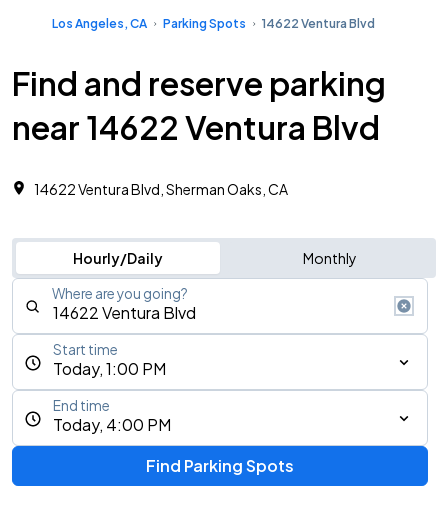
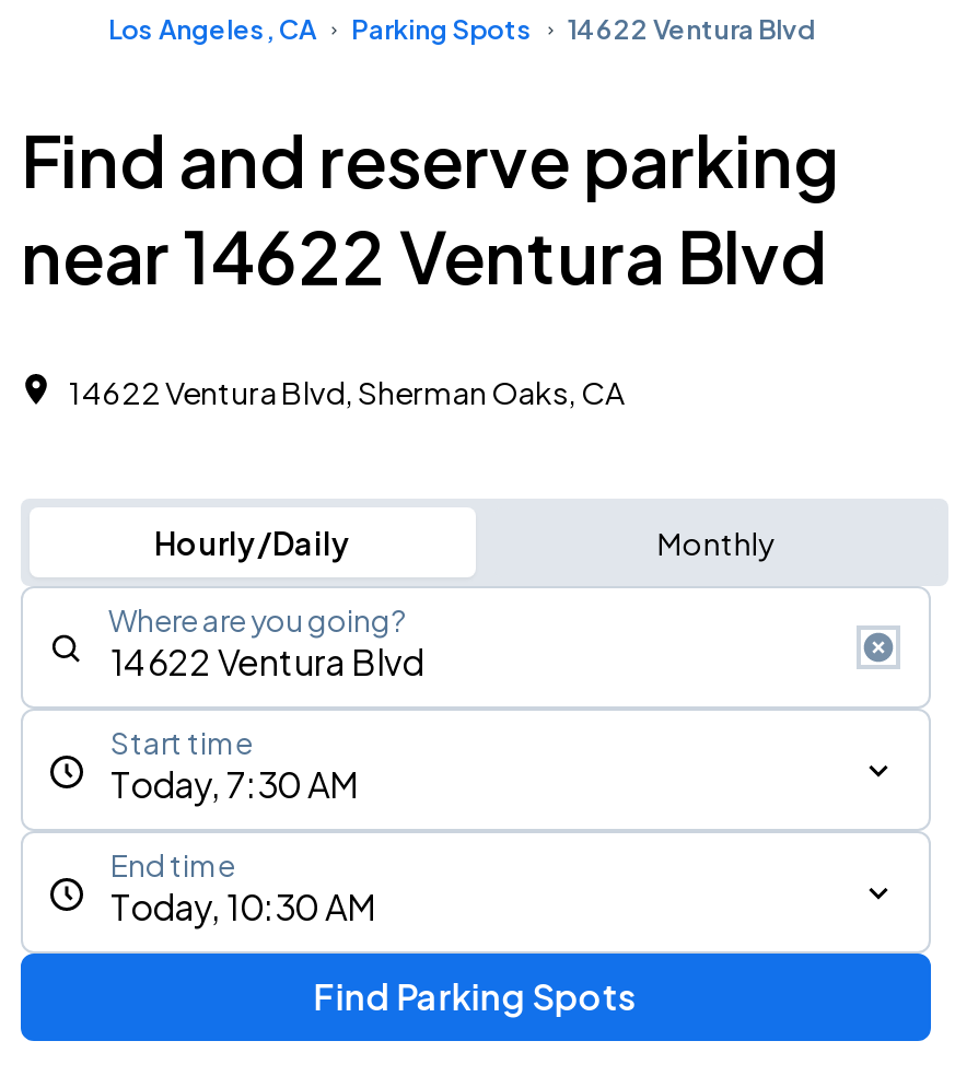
- Today, 1:00 PM
+ Today, 7:30 AM

- Today, 4:00 PM
+ Today, 10:30 AM
